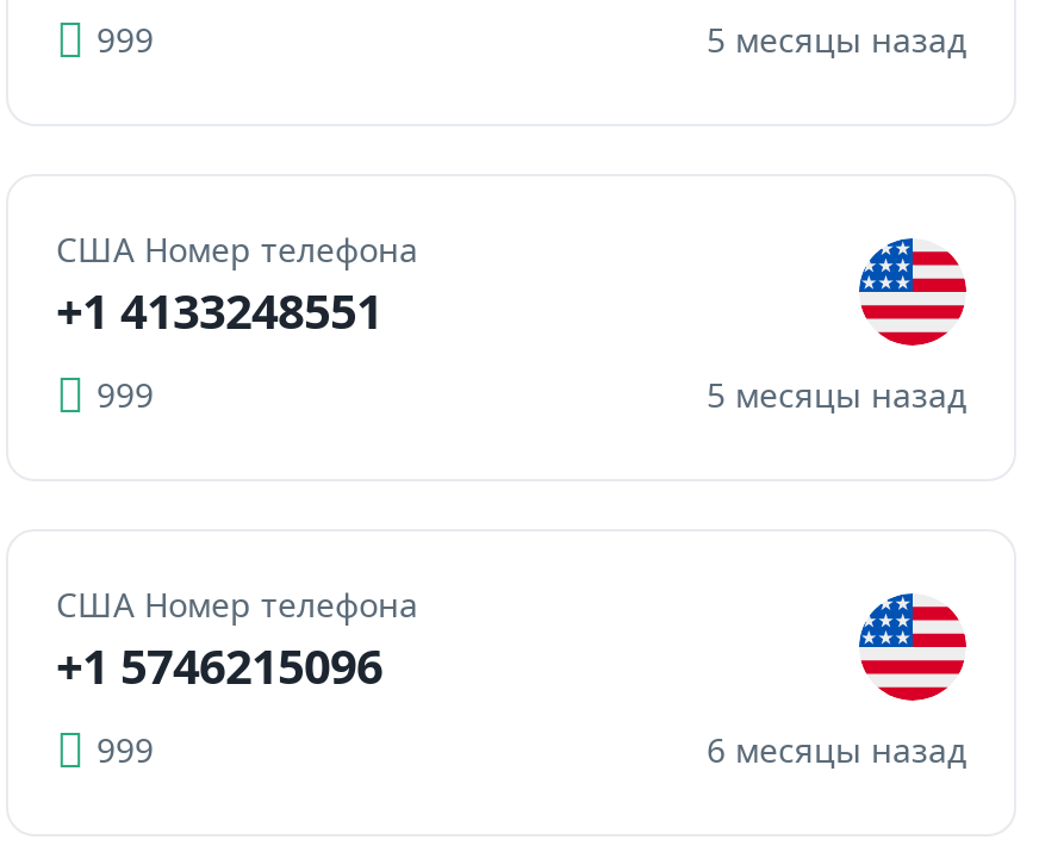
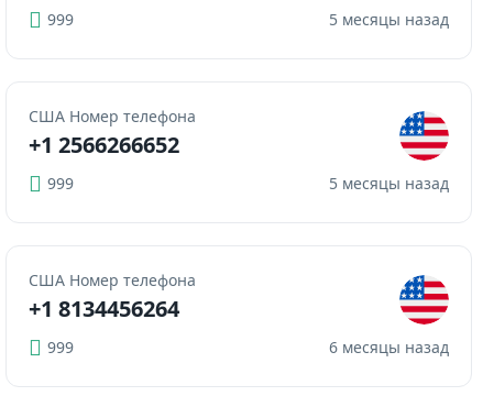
- +1 4133248551
+ +1 2566266652

- +1 5746215096
+ +1 8134456264
